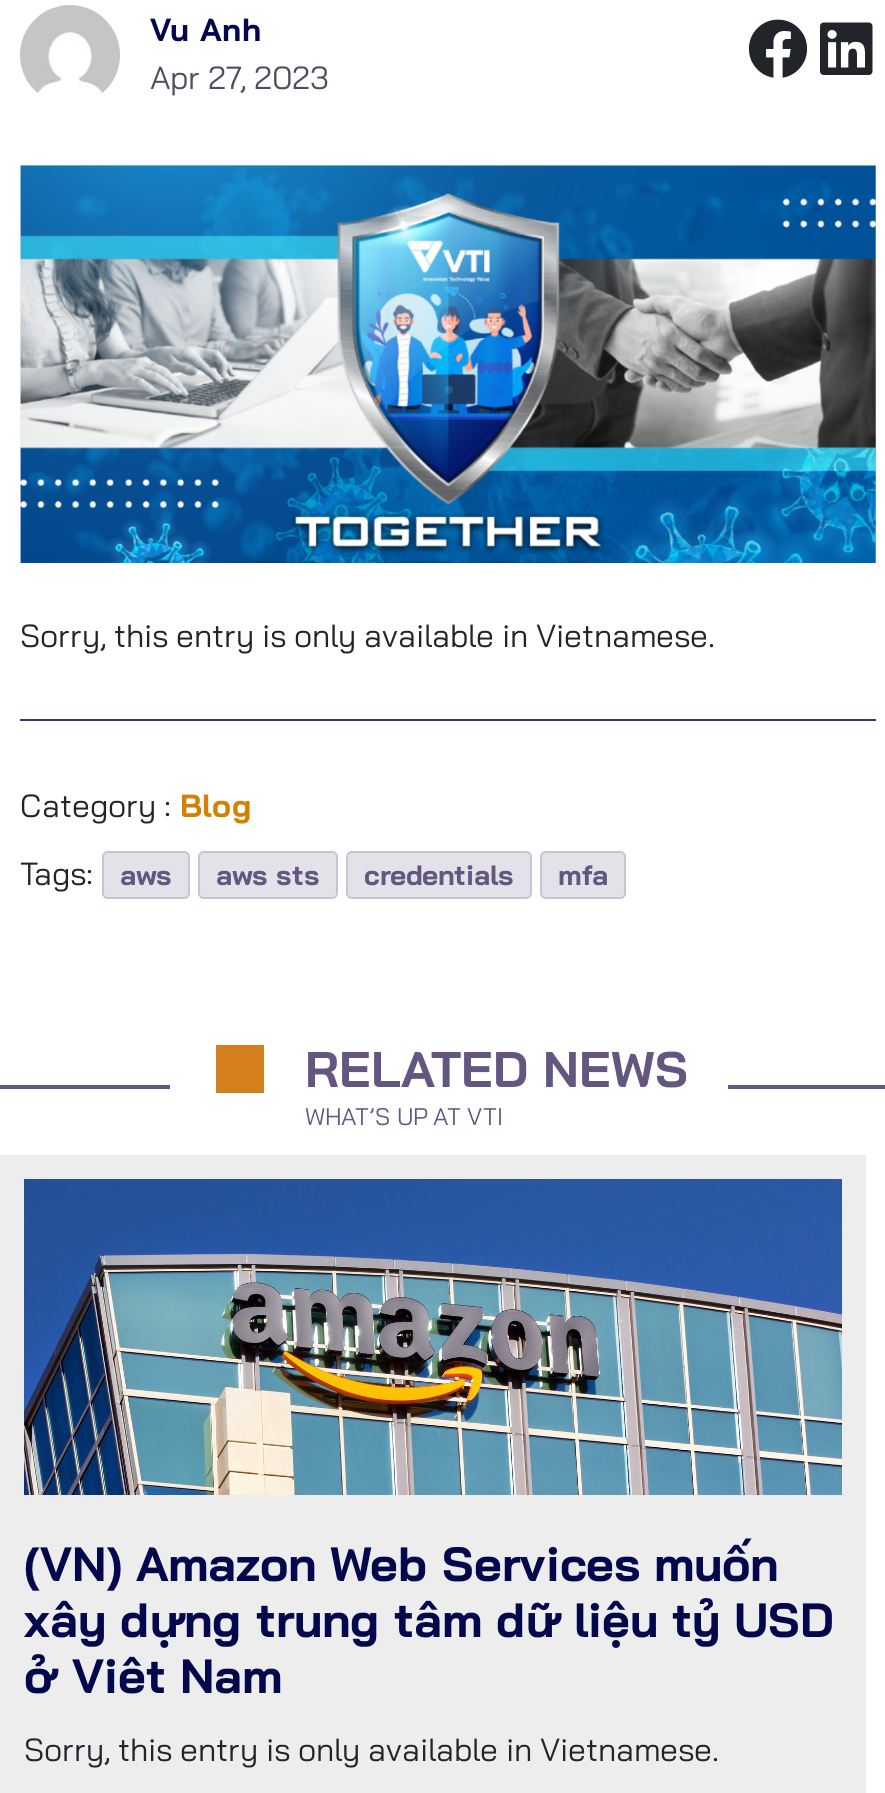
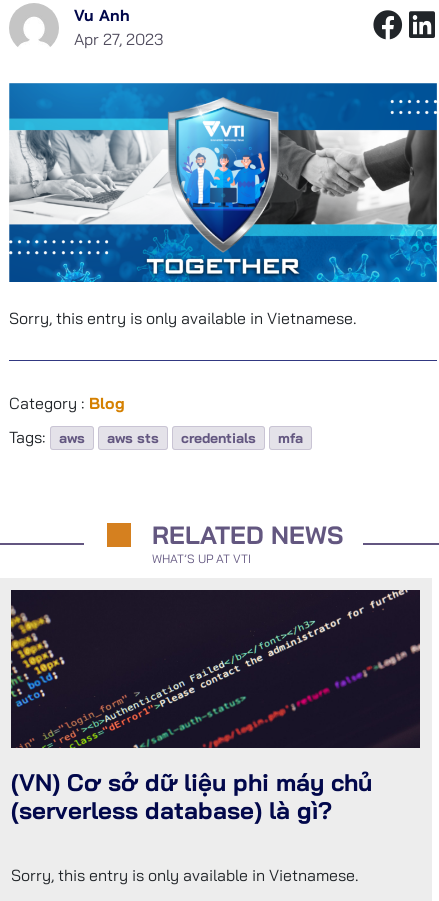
- [image]
- (VN) Amazon Web Services muốn
- xây dựng trung tâm dữ liệu tỷ USD
- ở Việt Nam
+ [image]
+ (VN) Cơ sở dữ liệu phi máy chủ
+ (serverless database) là gì?
